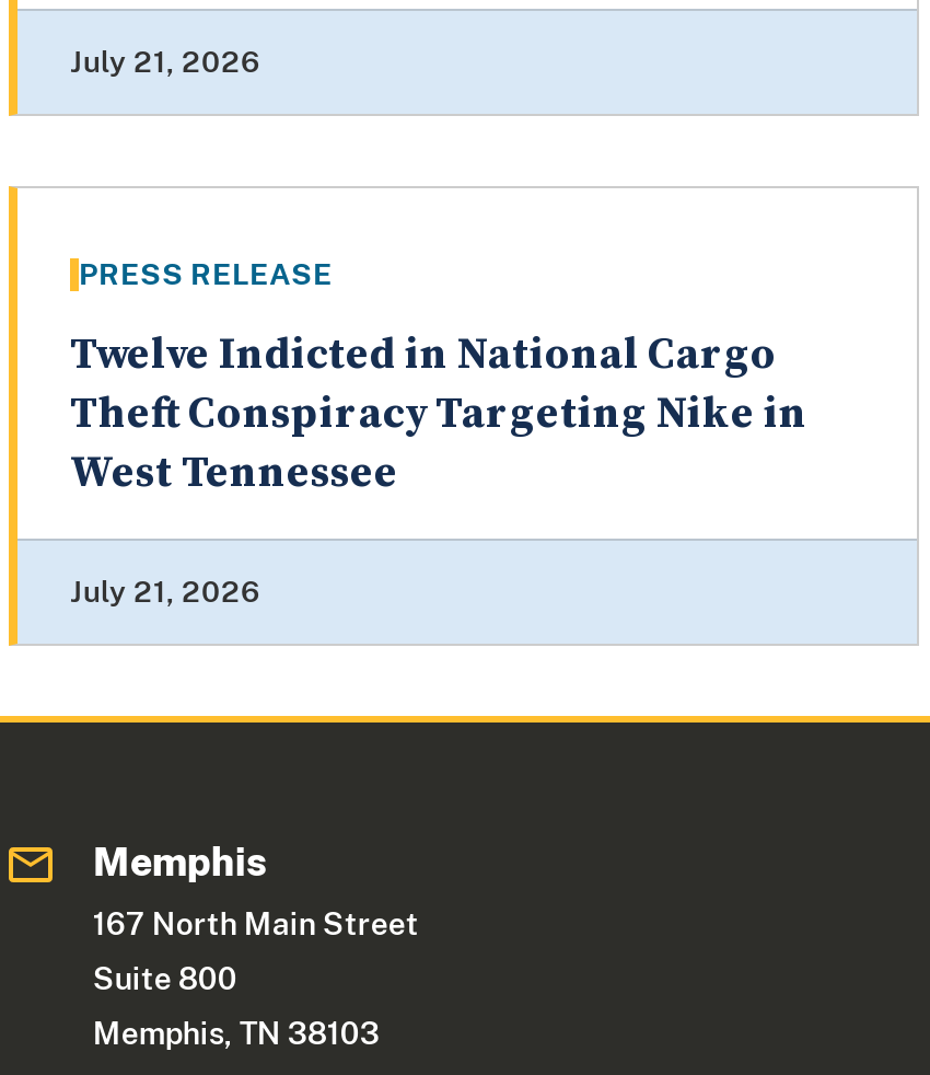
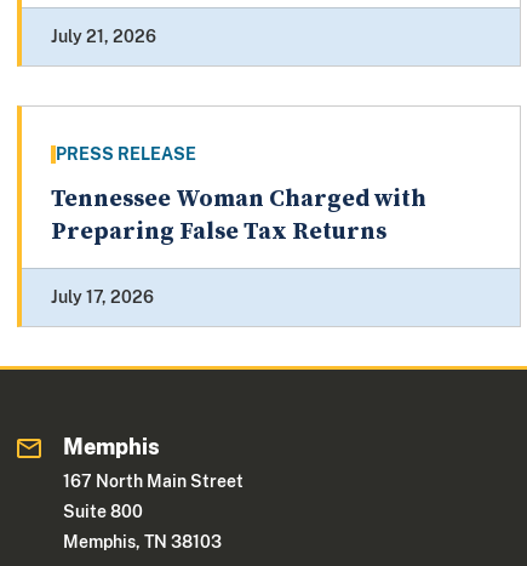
- Twelve Indicted in National Cargo
- Theft Conspiracy Targeting Nike in
- West Tennessee
+ Tennessee Woman Charged with
+ Preparing False Tax Returns

- July 21, 2026
+ July 17, 2026
